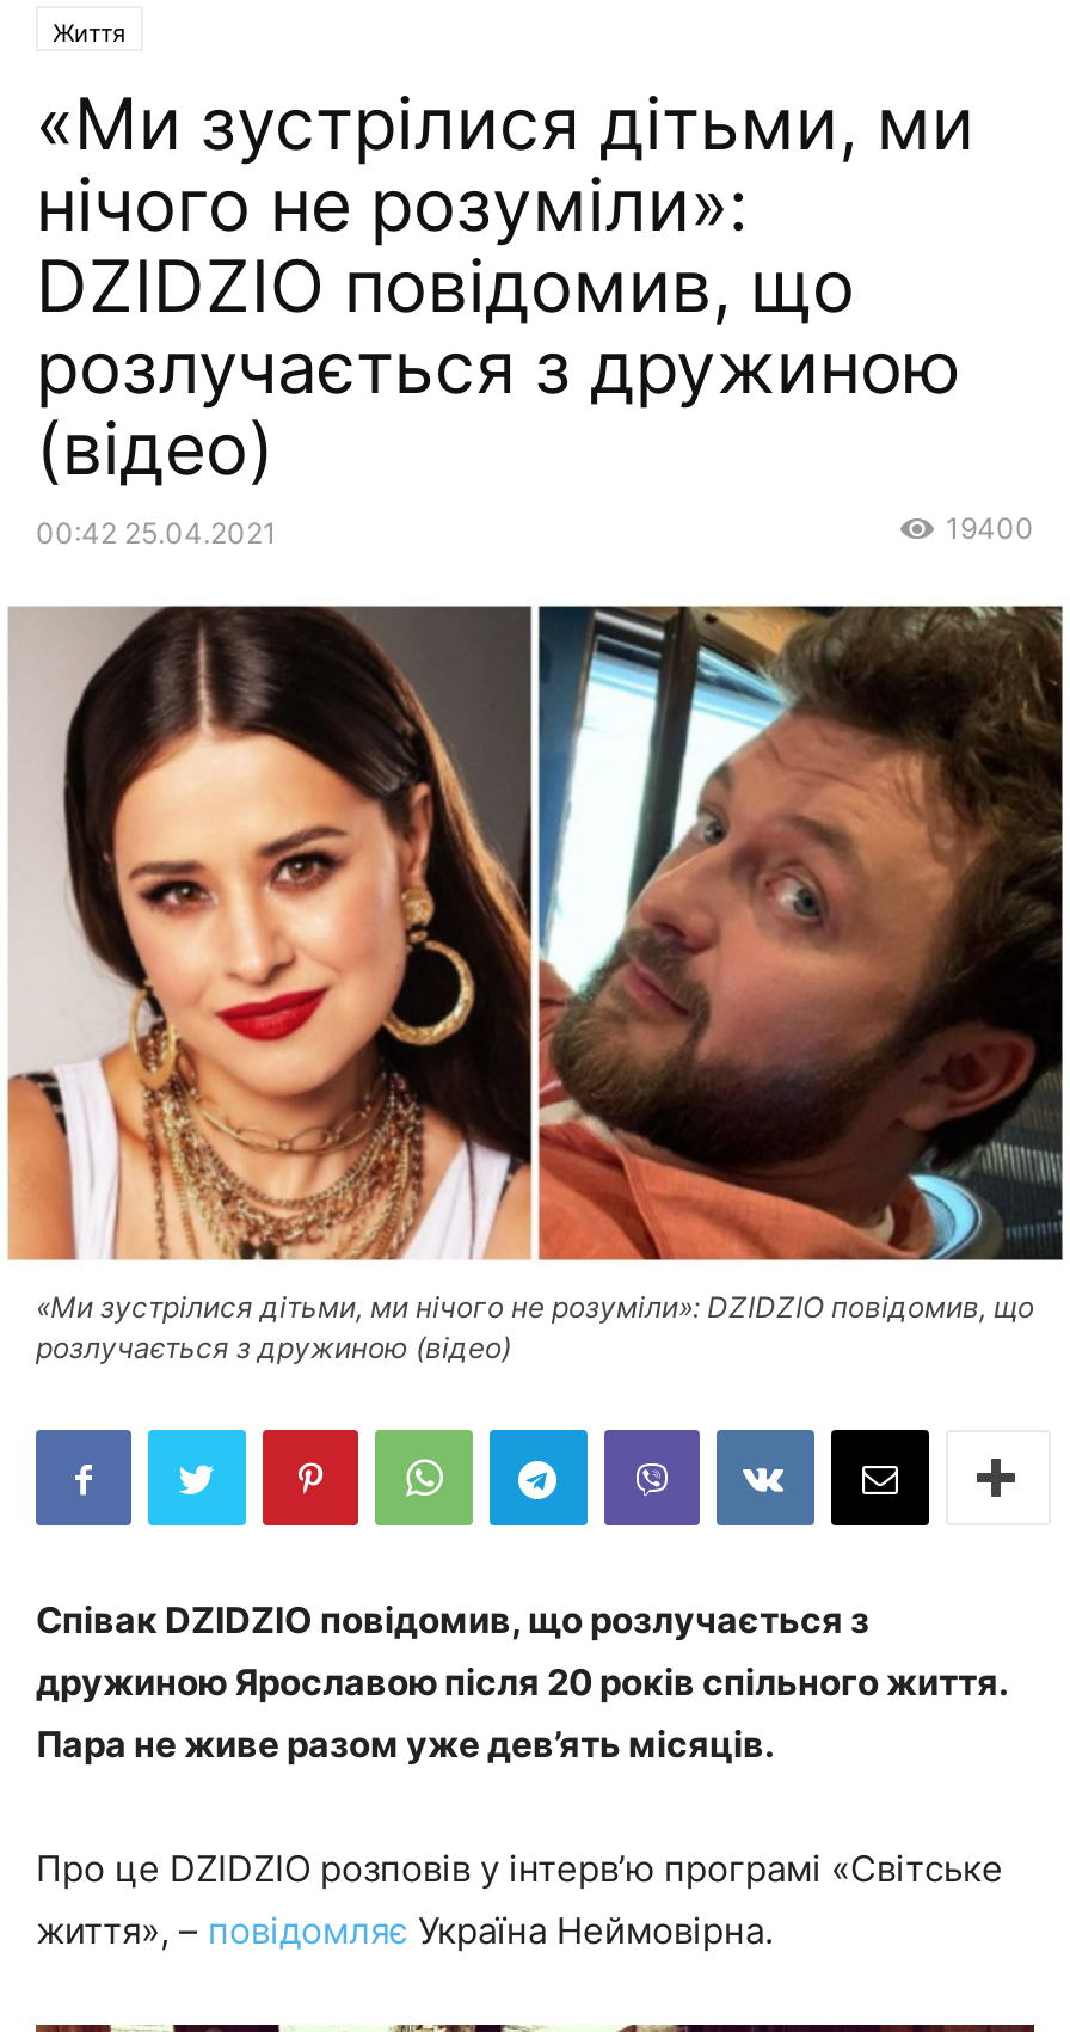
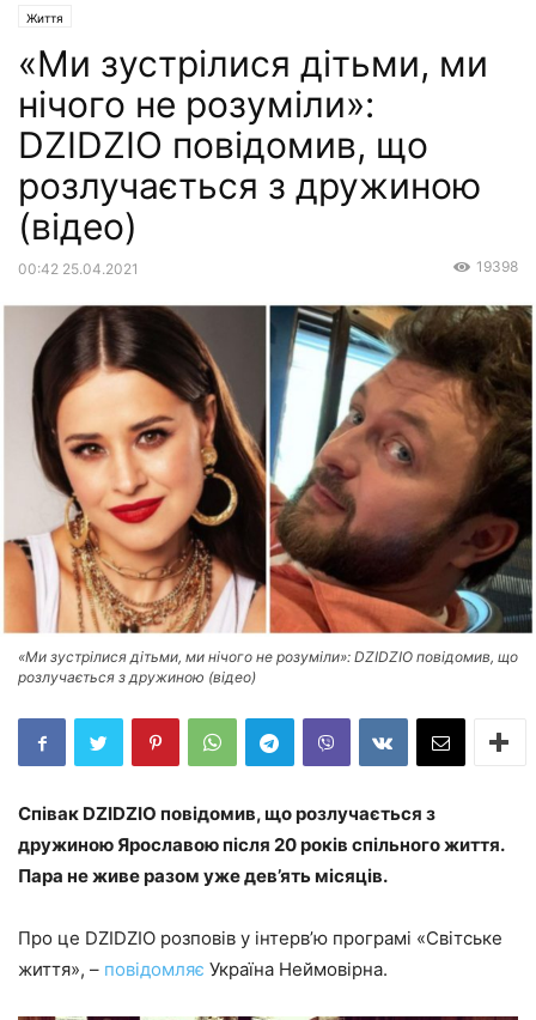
- 19400
+ 19398
